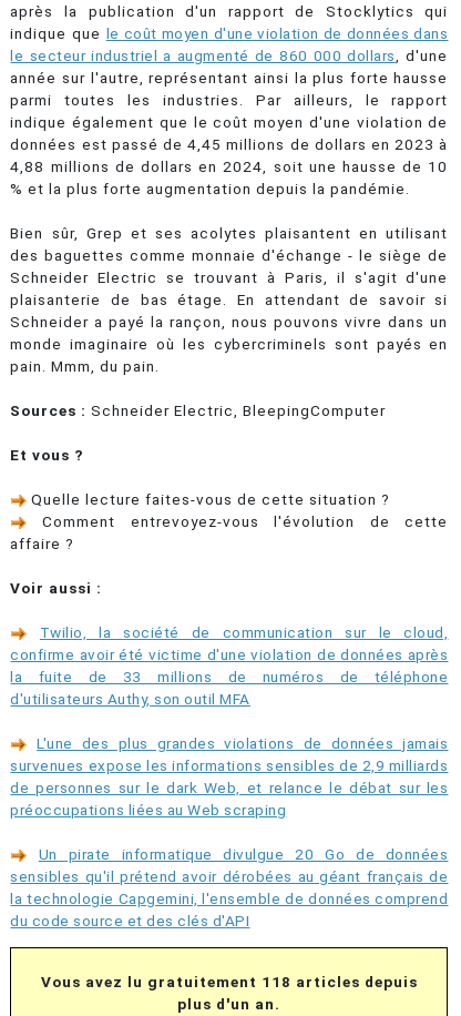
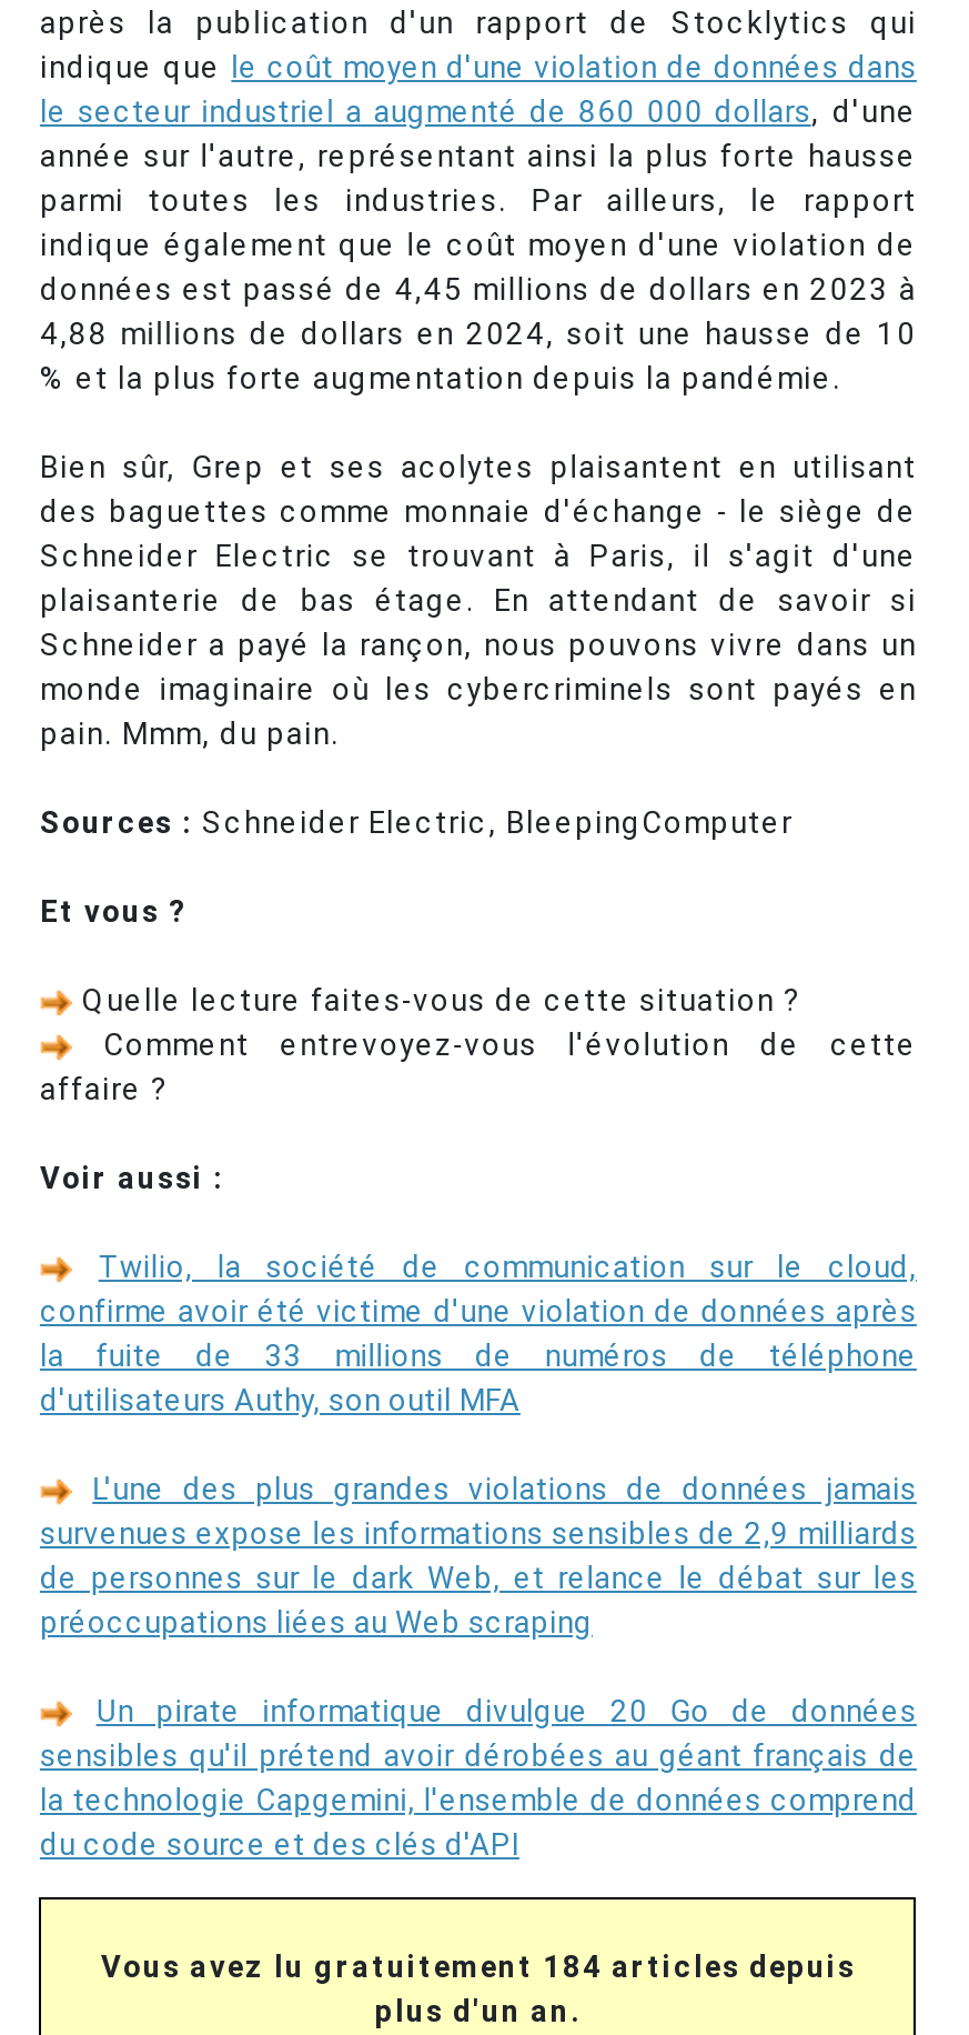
- Vous avez lu gratuitement 118 articles depuis
+ Vous avez lu gratuitement 184 articles depuis
